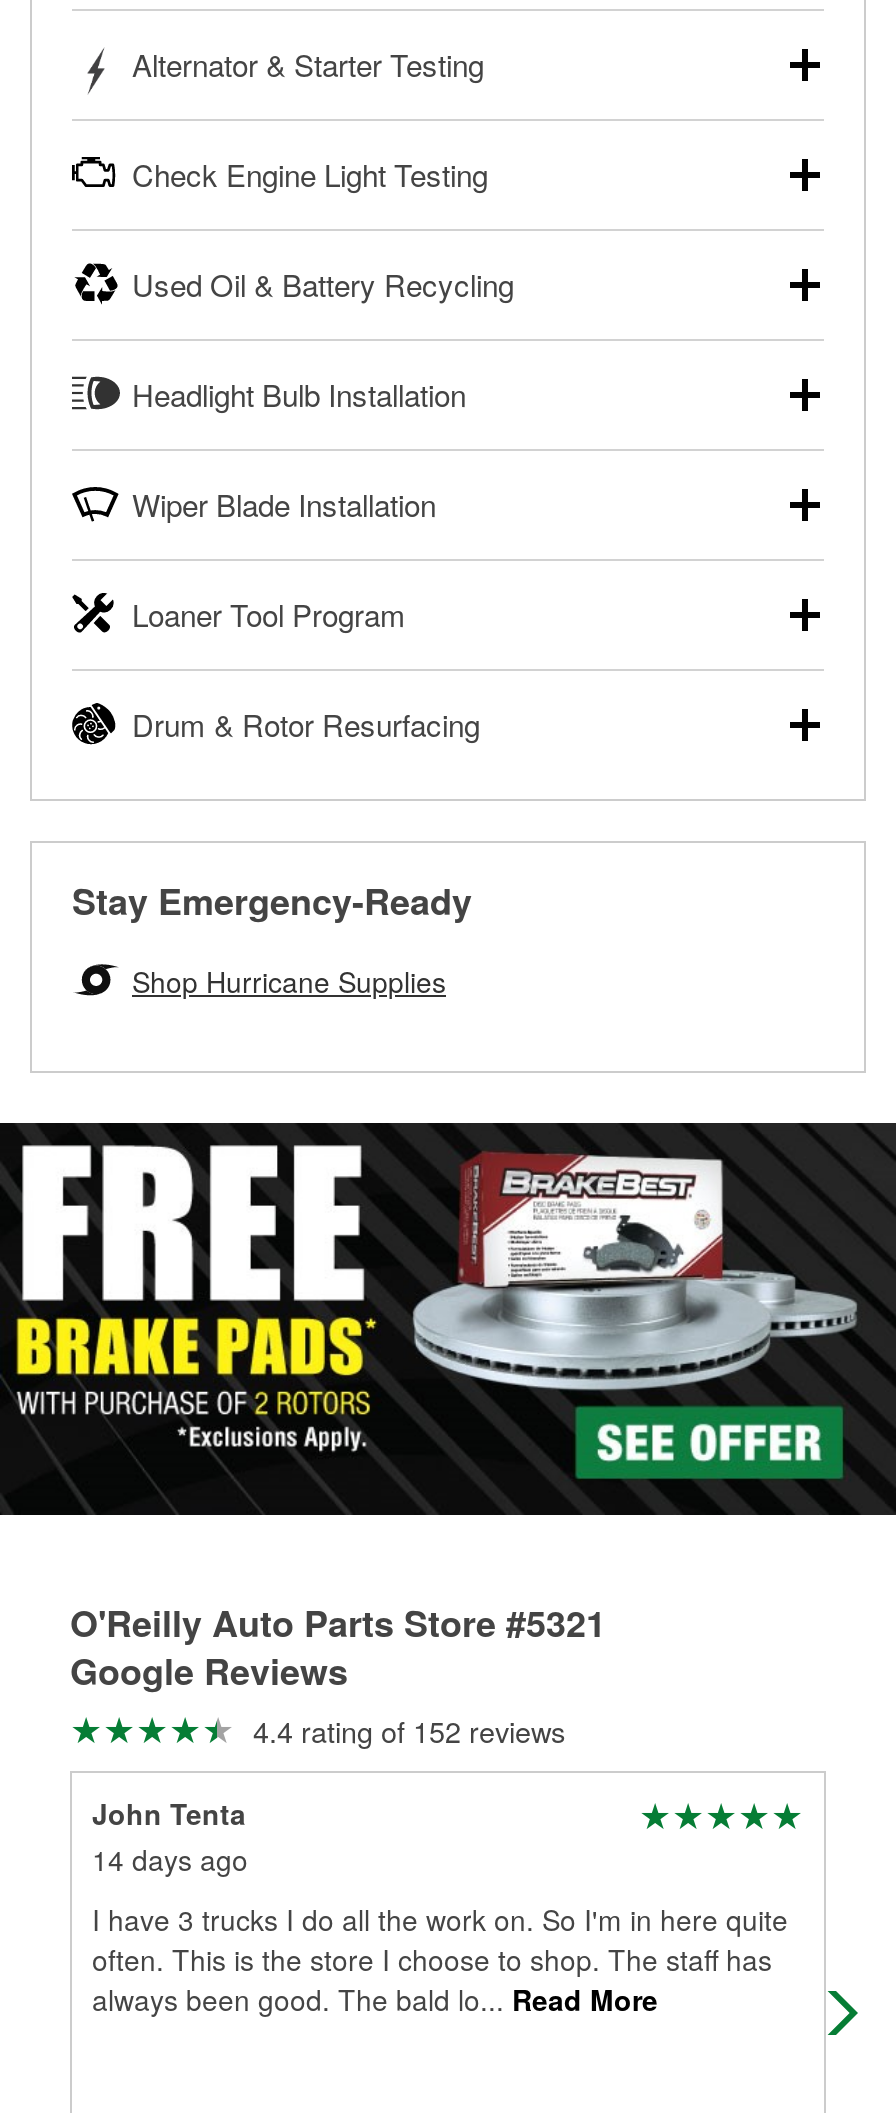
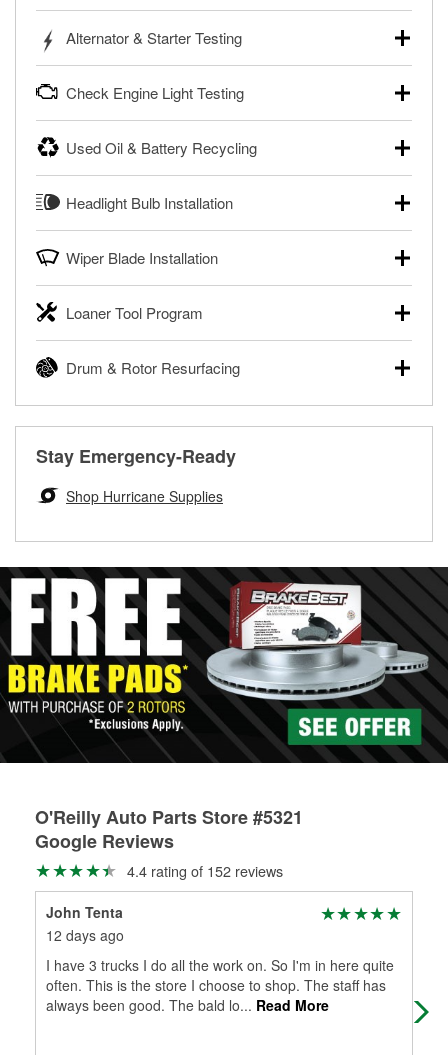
- 14 days ago
+ 12 days ago
